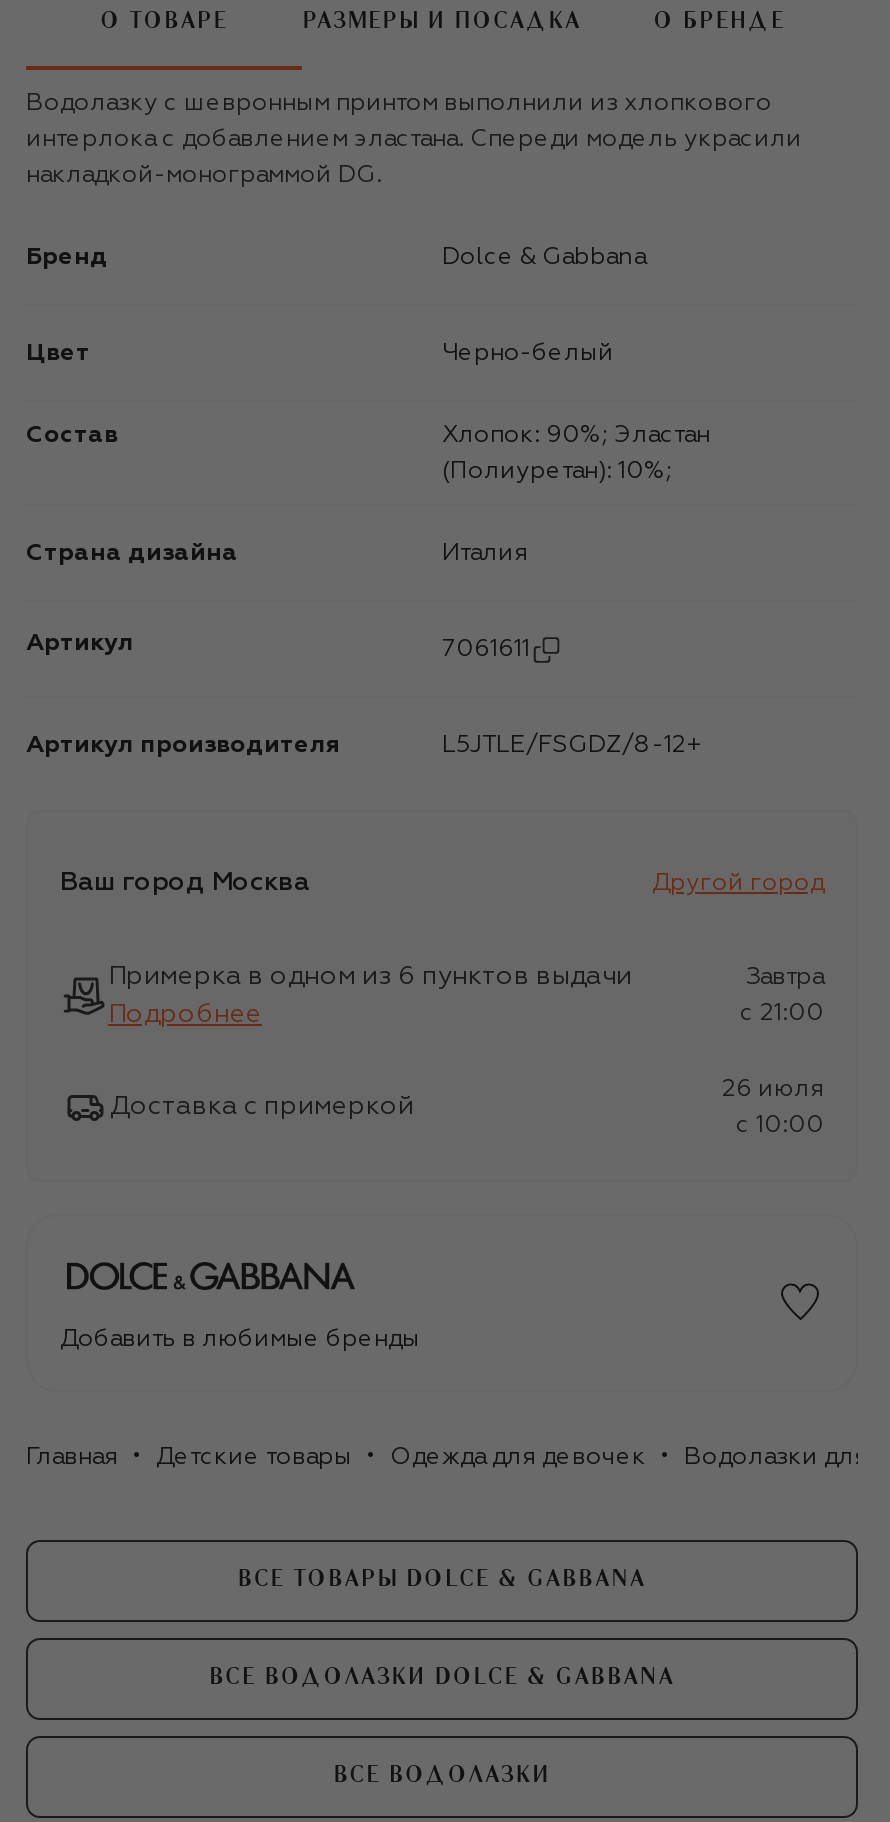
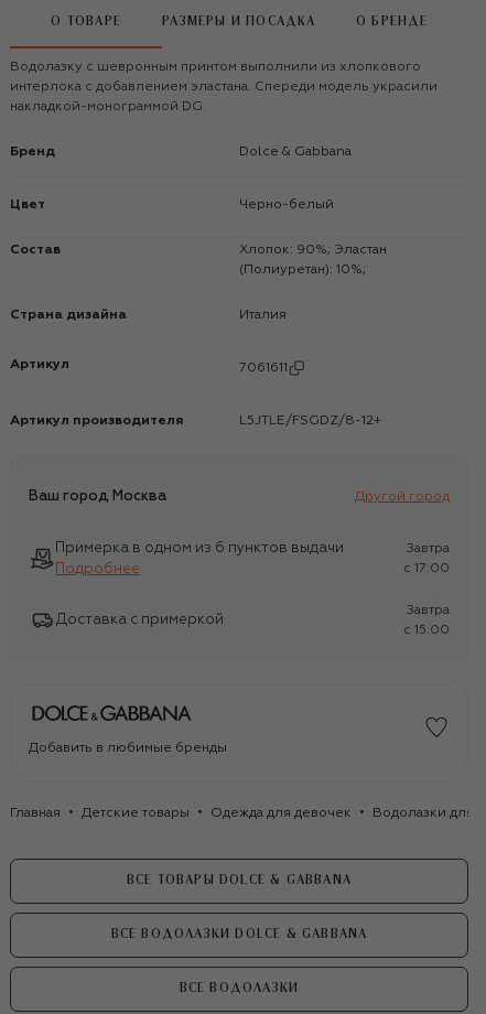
- c 21:00
+ c 17:00

- 26 июля
+ Завтра

- c 10:00
+ c 15:00
